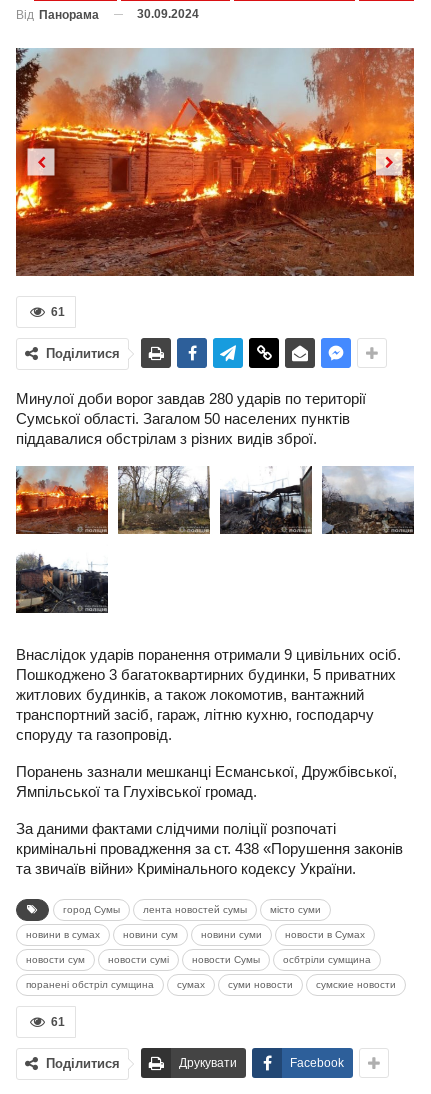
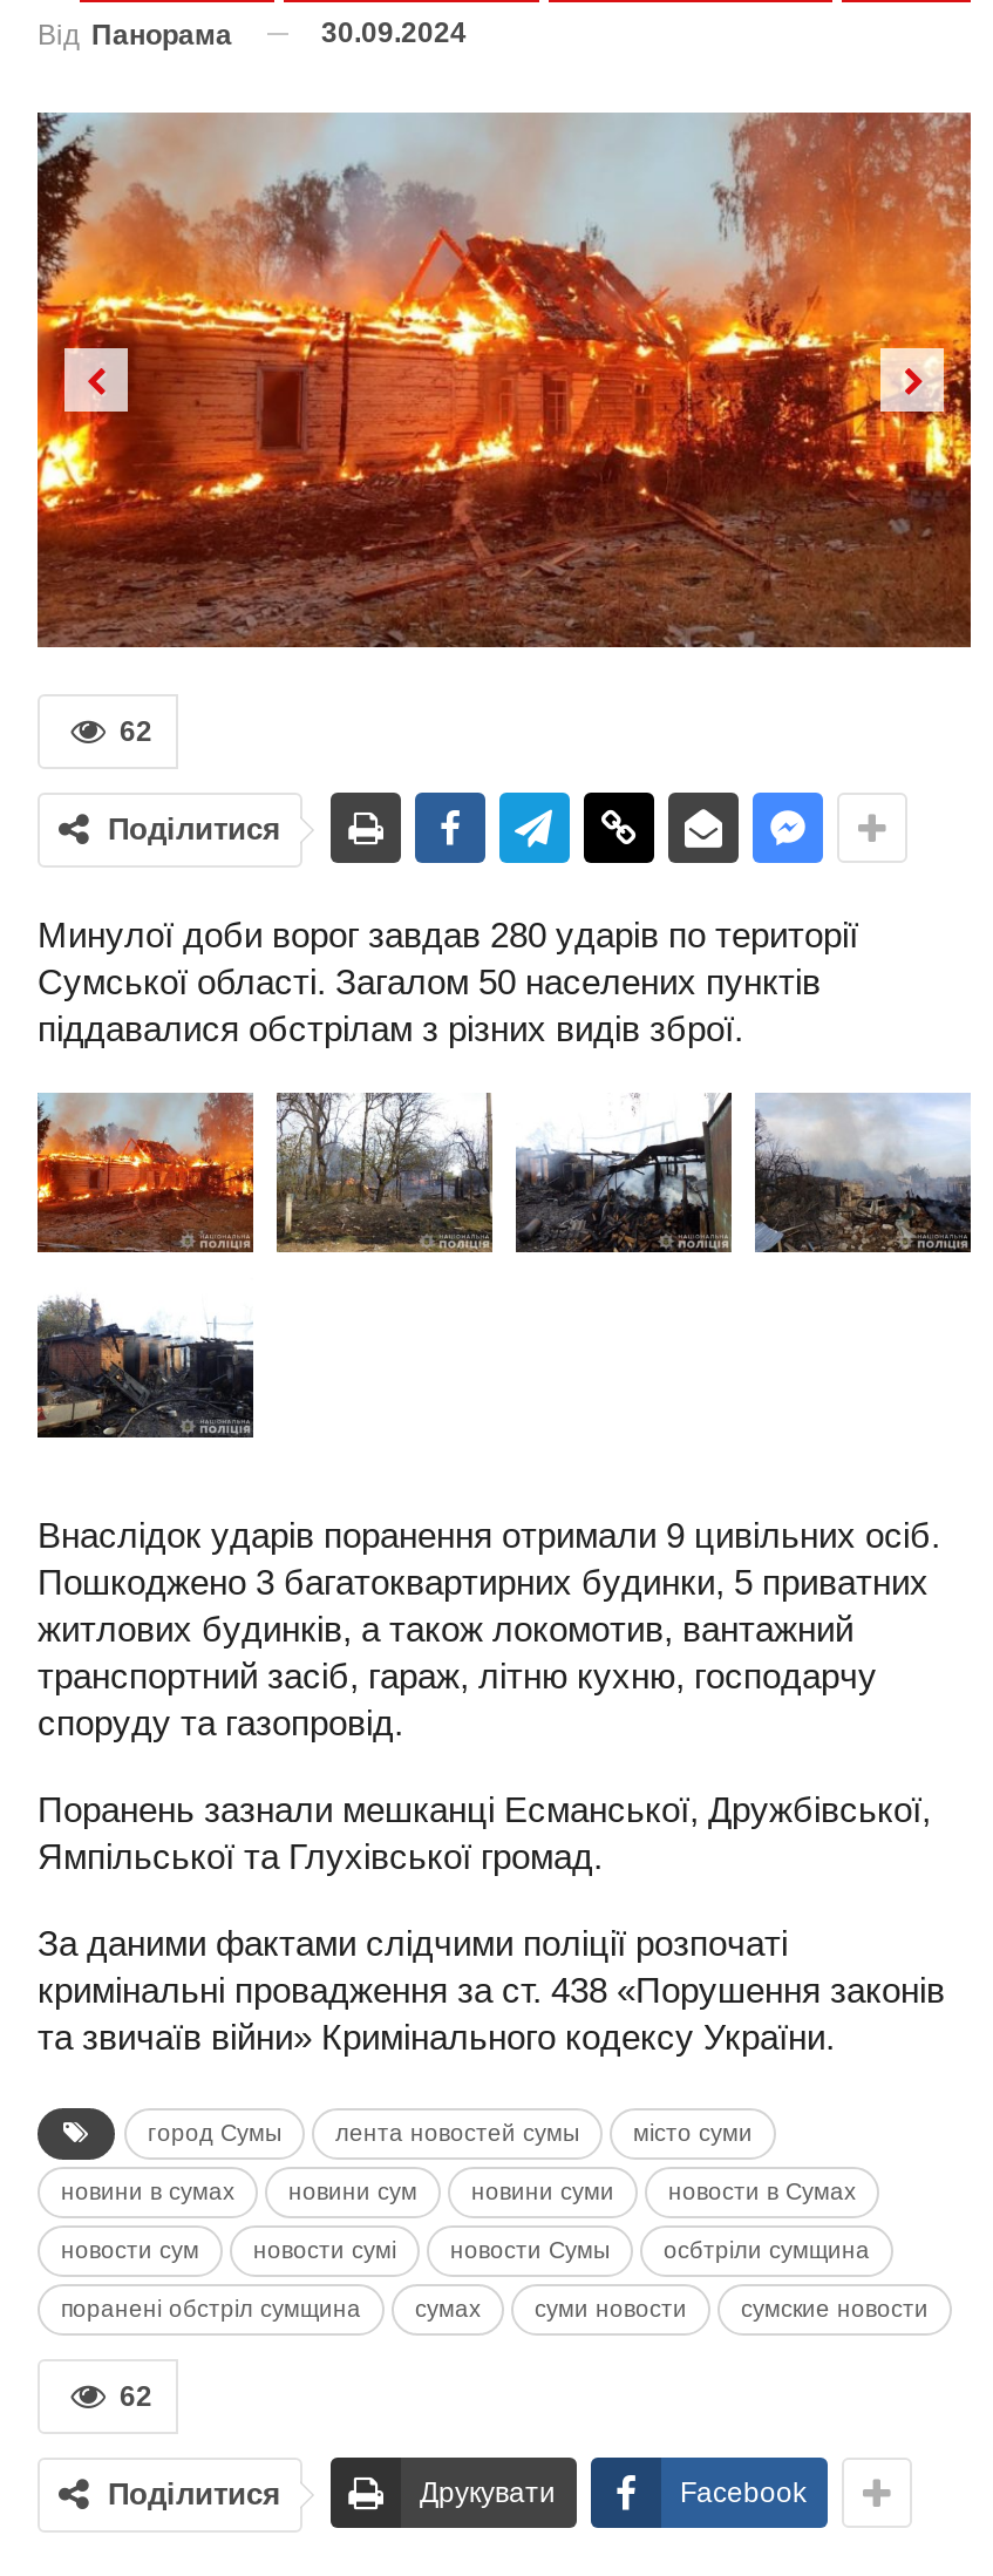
- 61
+ 62

- 61
+ 62
